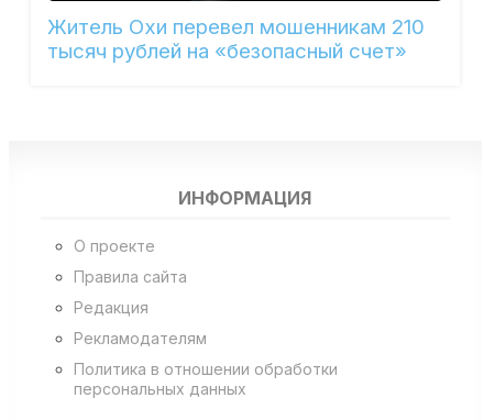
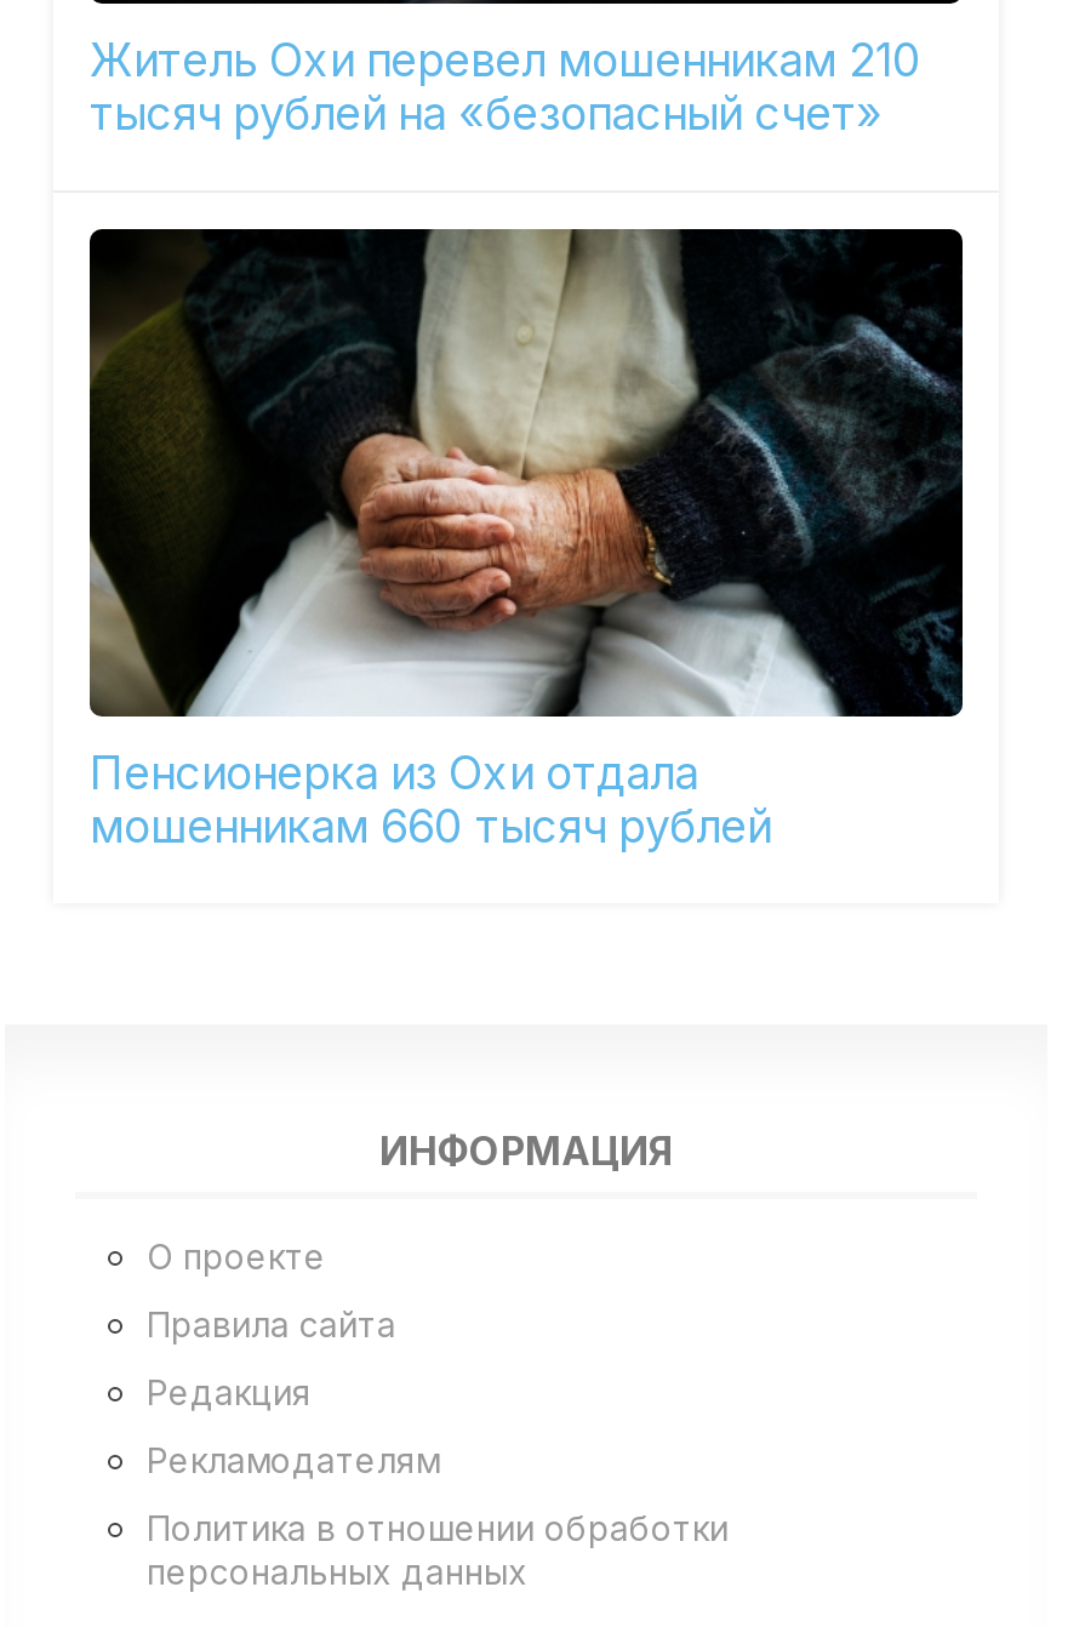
+ [image]
+ Пенсионерка из Охи отдала
+ мошенникам 660 тысяч рублей
